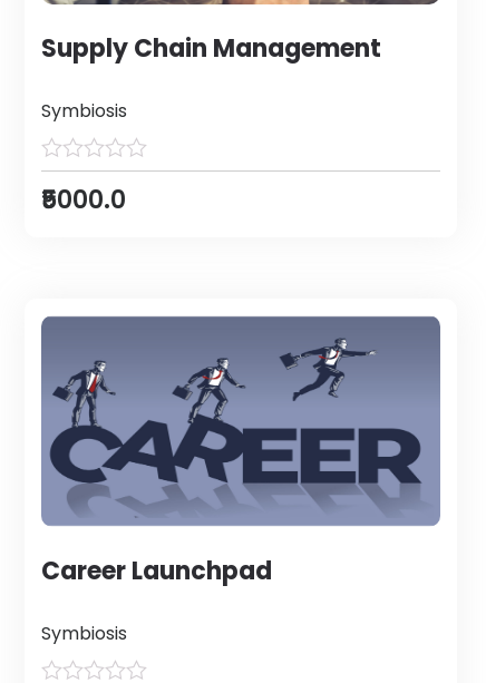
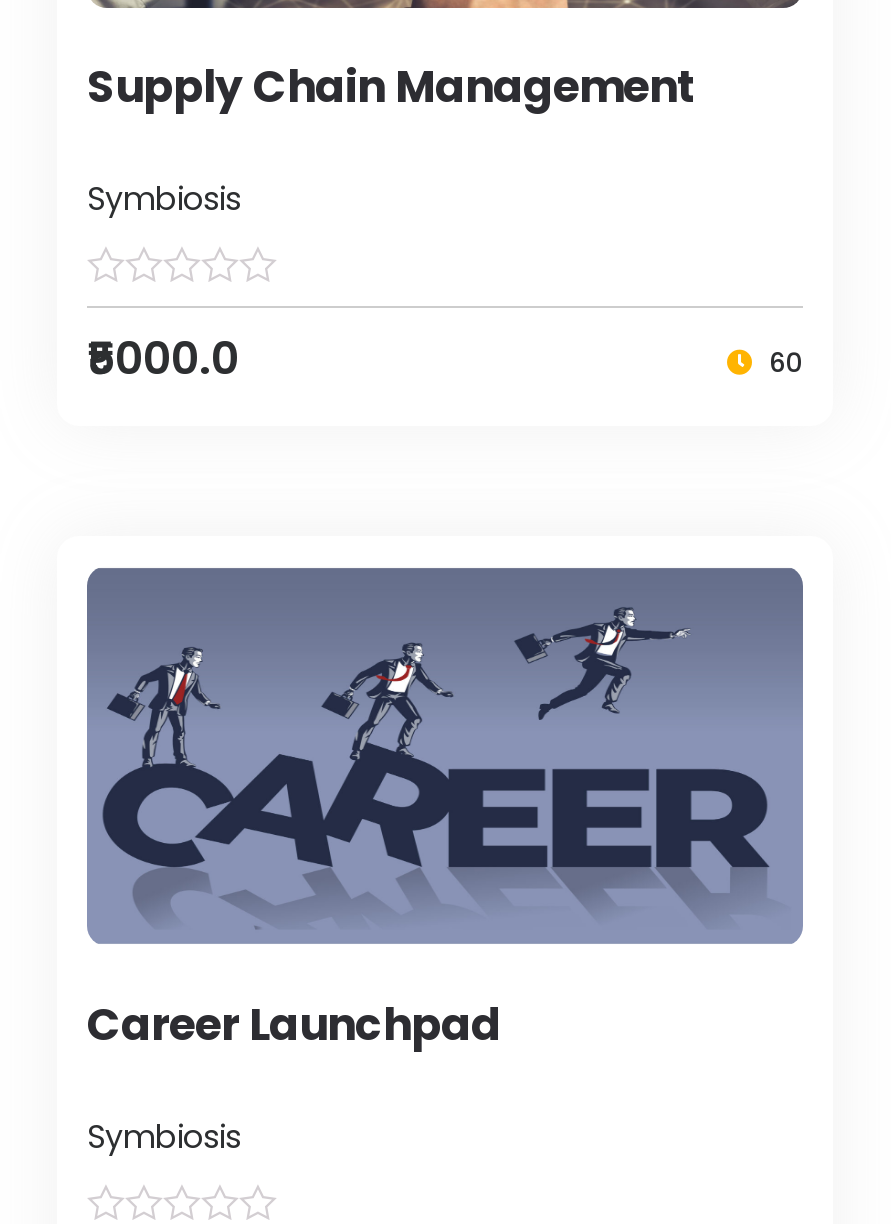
+ 60
